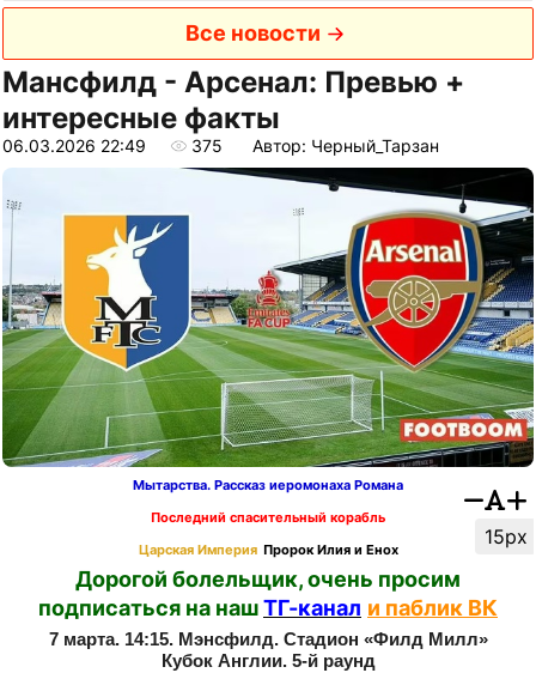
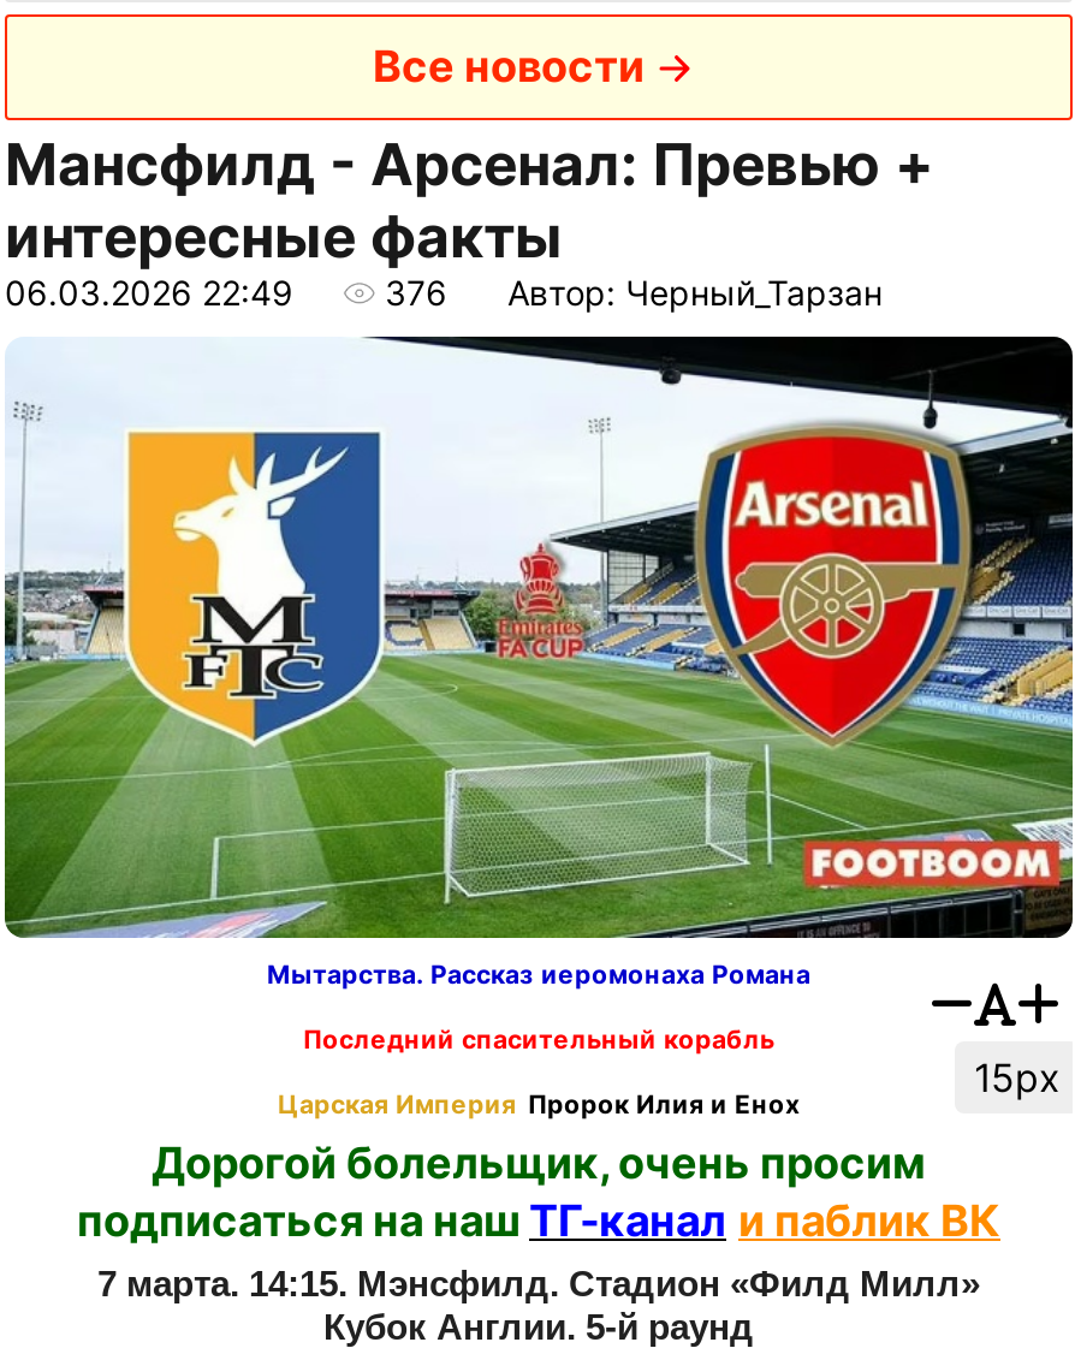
- 375 Автор: Черный_Тарзан
+ 376 Автор: Черный_Тарзан
